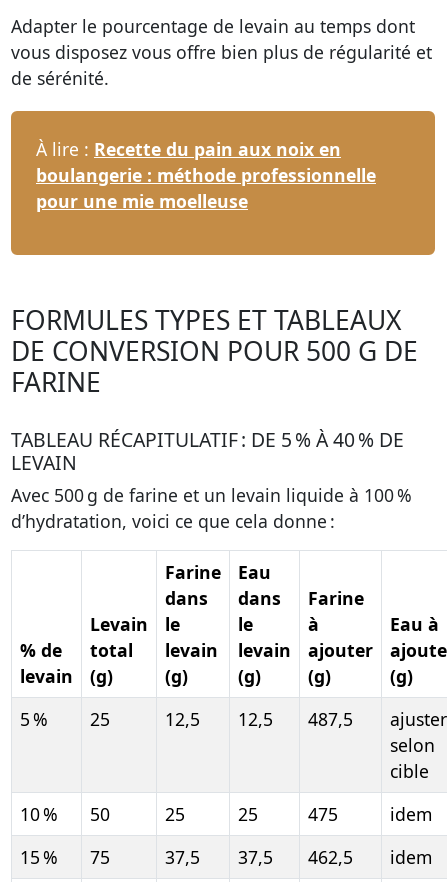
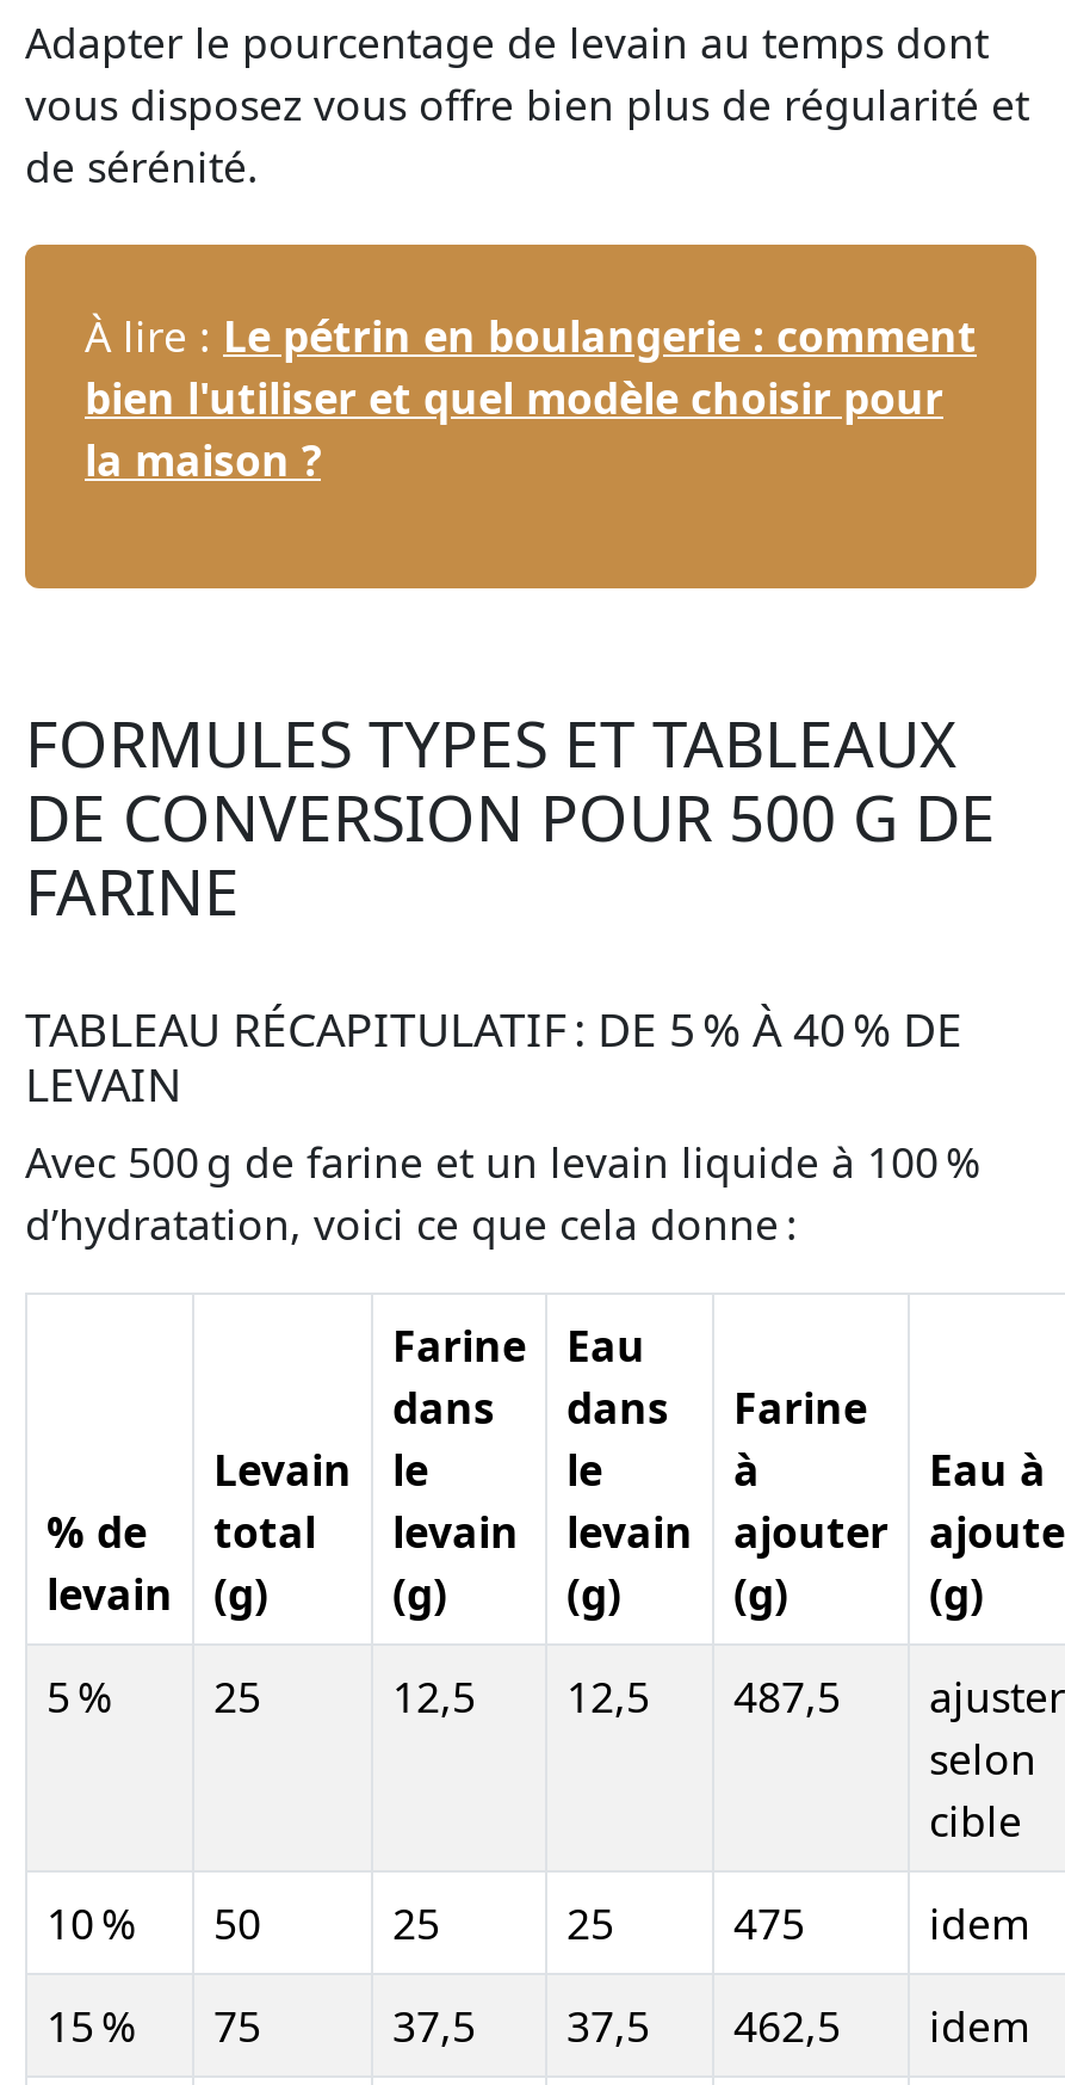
- À lire : Recette du pain aux noix en
- boulangerie : méthode professionnelle
- pour une mie moelleuse
+ À lire : Le pétrin en boulangerie : comment
+ bien l'utiliser et quel modèle choisir pour
+ la maison ?
